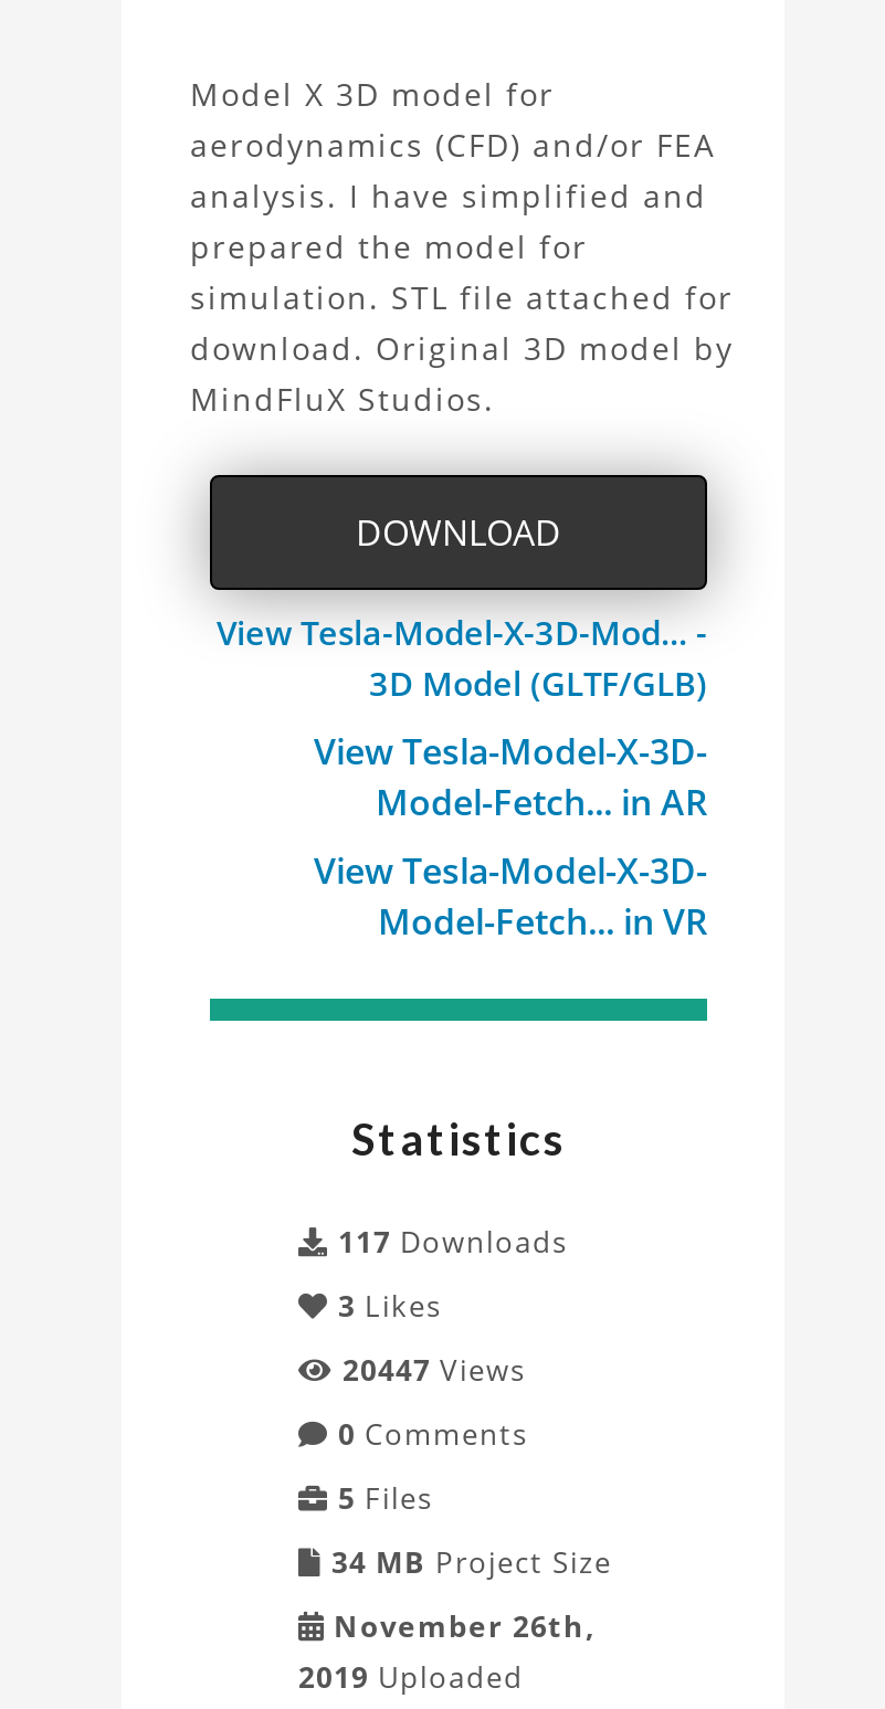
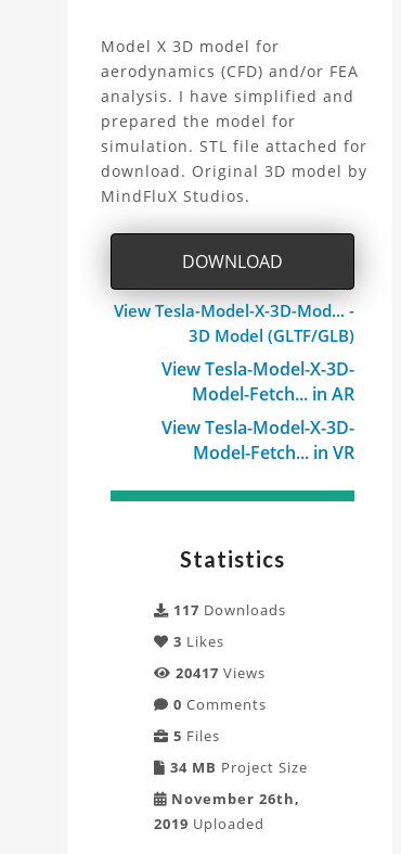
- 20447 Views
+ 20417 Views
